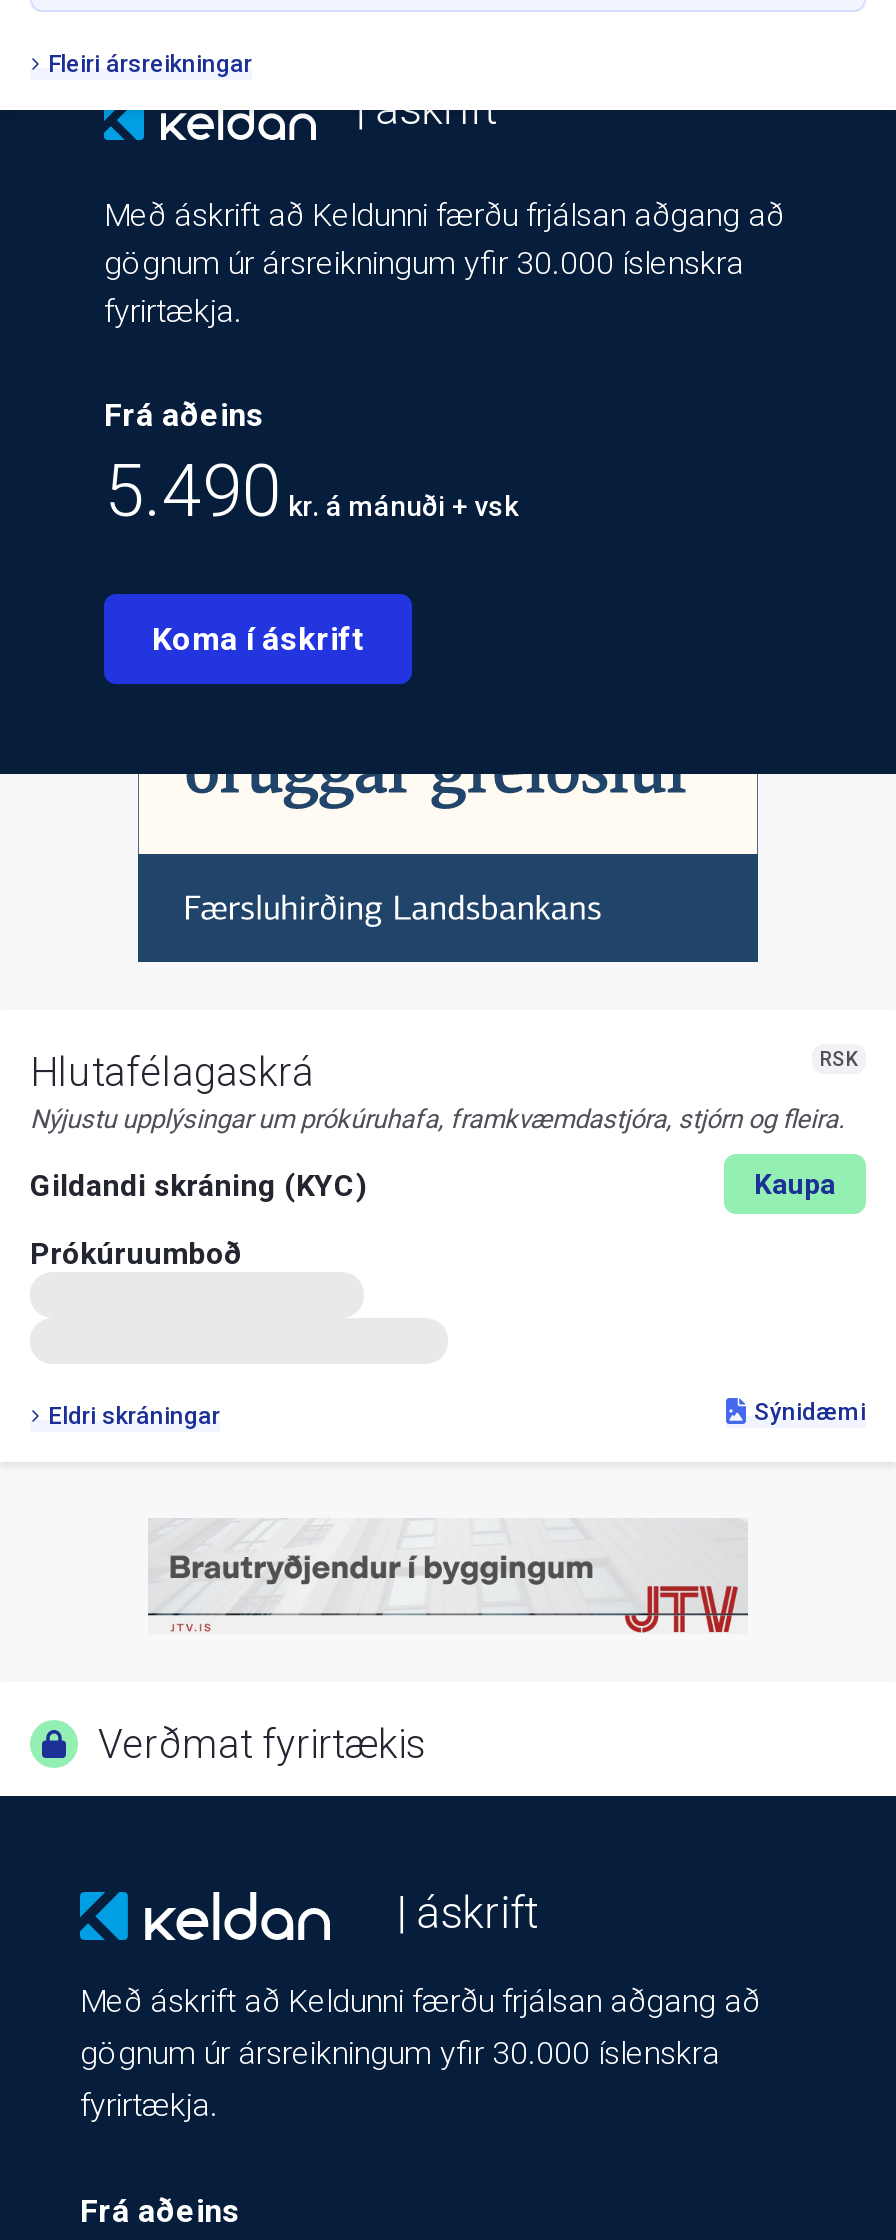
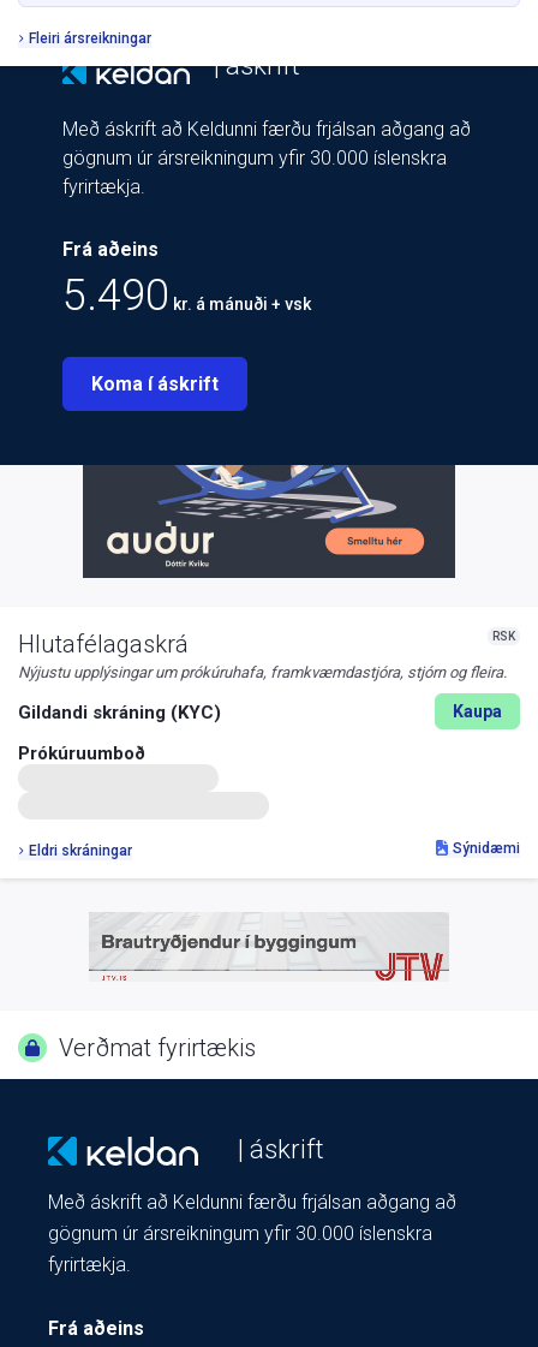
- [image]
+ [image]
